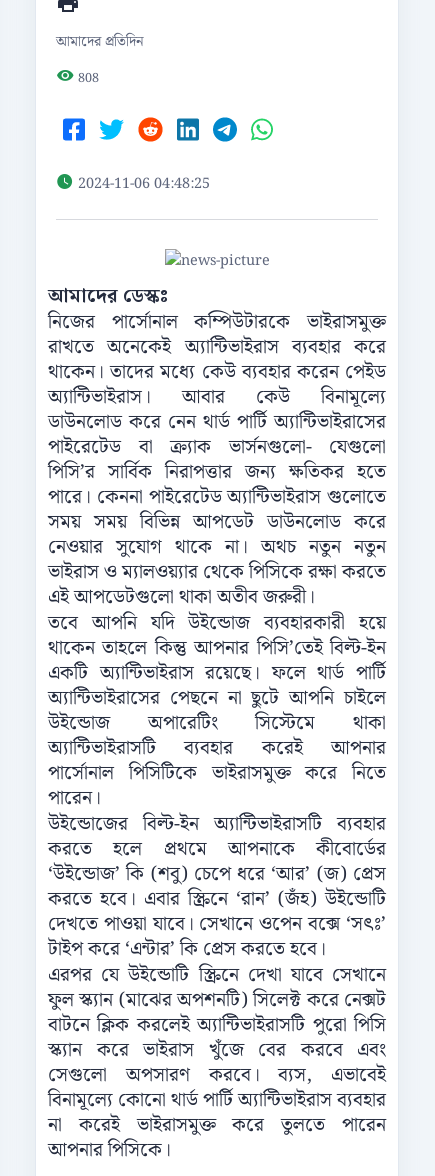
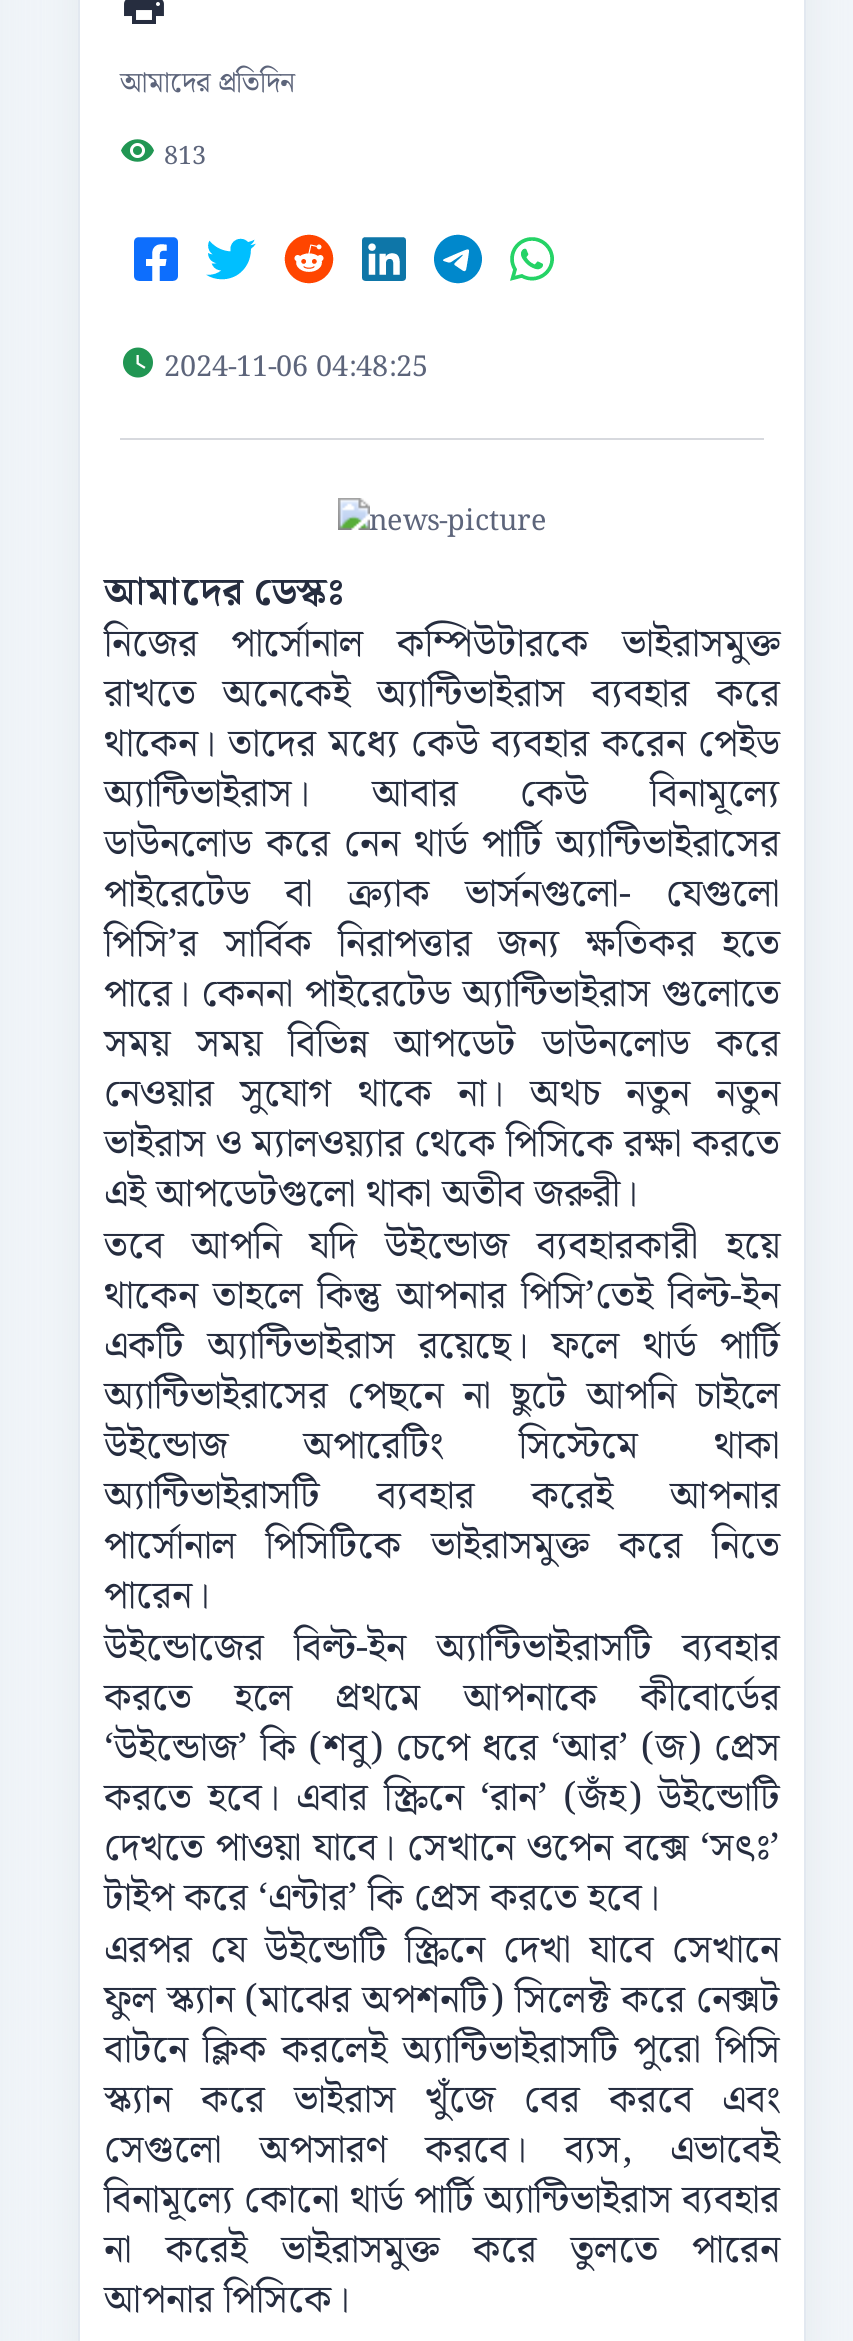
- 808
+ 813
